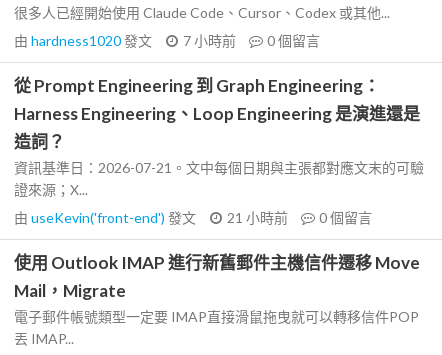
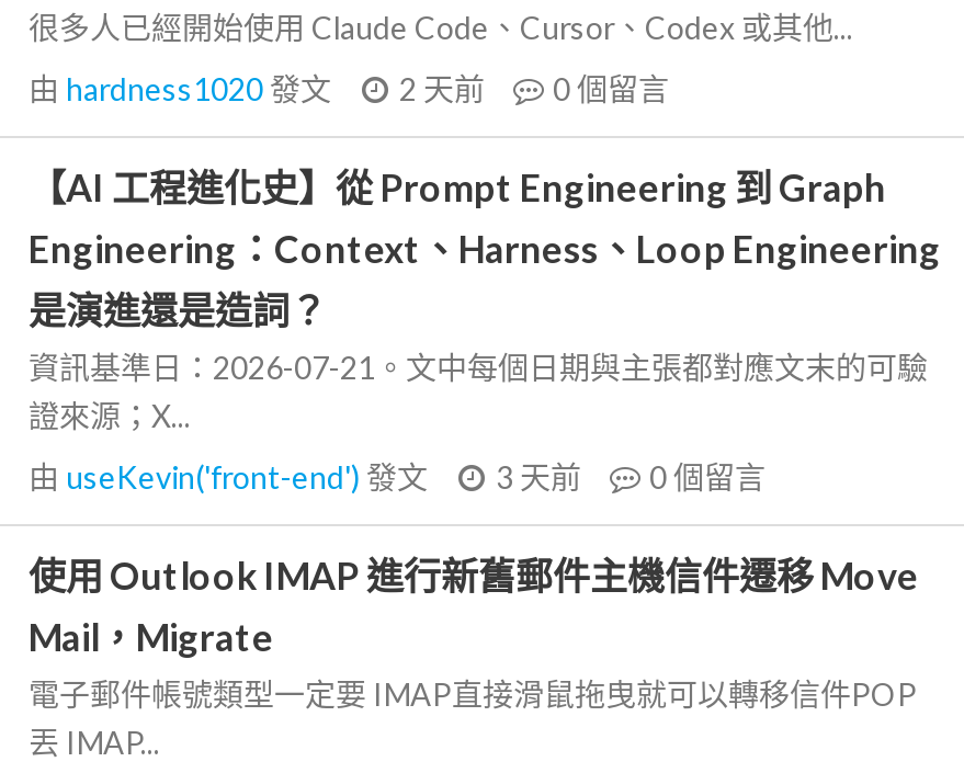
- 由hardness1020發文 7 小時前 0個留言
+ 由hardness1020發文 2 天前 0個留言

- 從 Prompt Engineering 到 Graph Engineering：
- Harness Engineering、Loop Engineering 是演進還是
- 造詞？
+ 【AI 工程進化史】從 Prompt Engineering 到 Graph
+ Engineering：Context、Harness、Loop Engineering
+ 是演進還是造詞？

- 由useKevin('front-end')發文 21 小時前 0個留言
+ 由useKevin('front-end')發文 3 天前 0個留言
